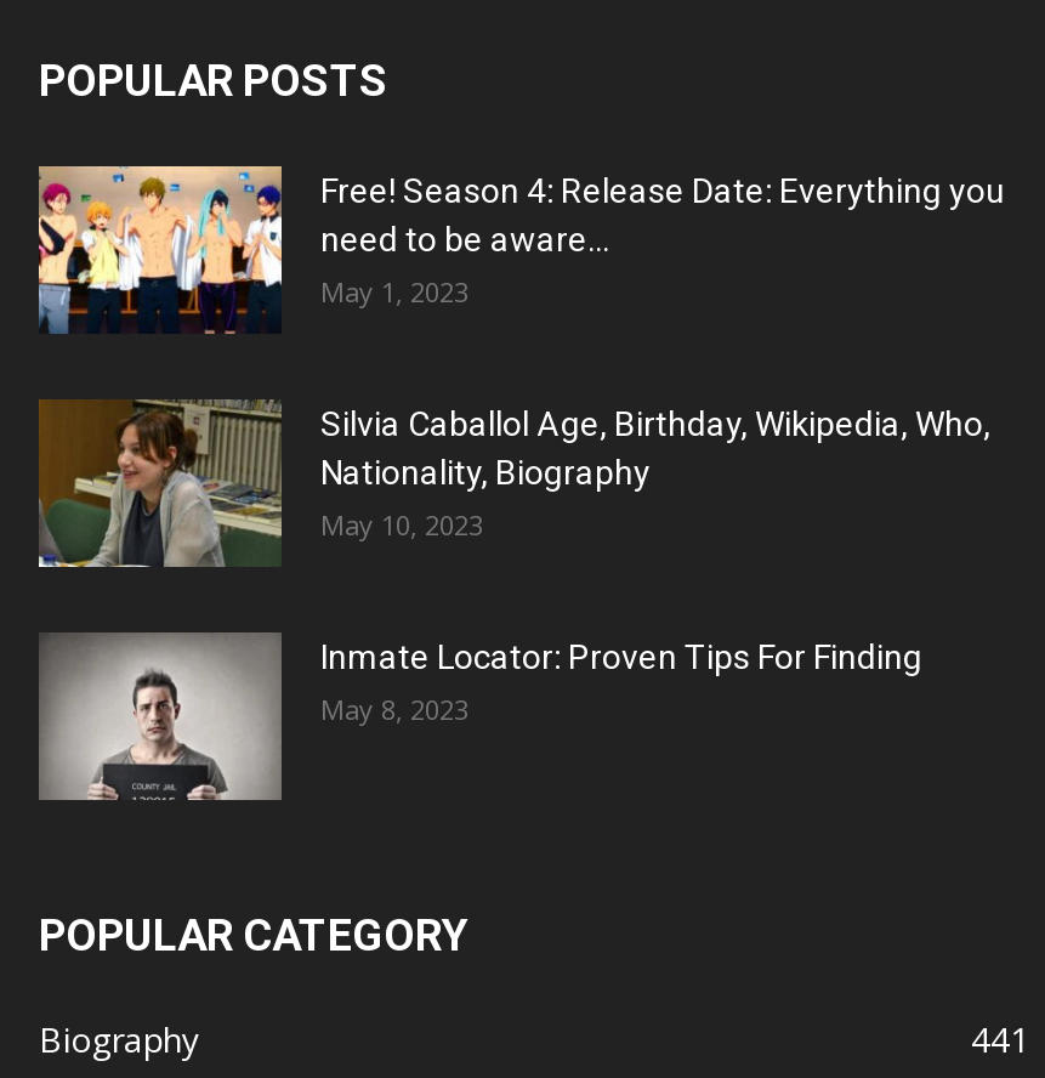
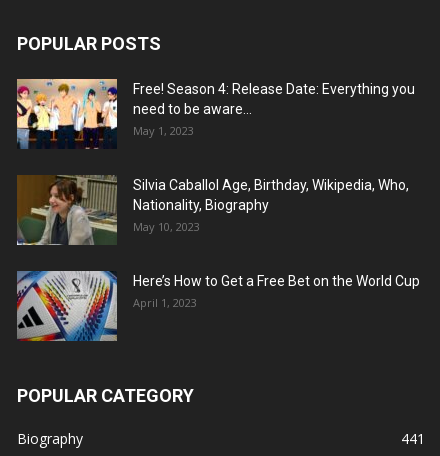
- [image]
- Inmate Locator: Proven Tips For Finding
- May 8, 2023
+ [image]
+ Here’s How to Get a Free Bet on the World Cup
+ April 1, 2023
